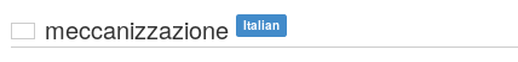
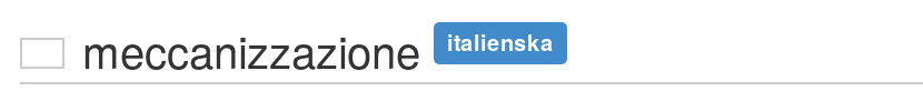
- Italian
+ italienska
